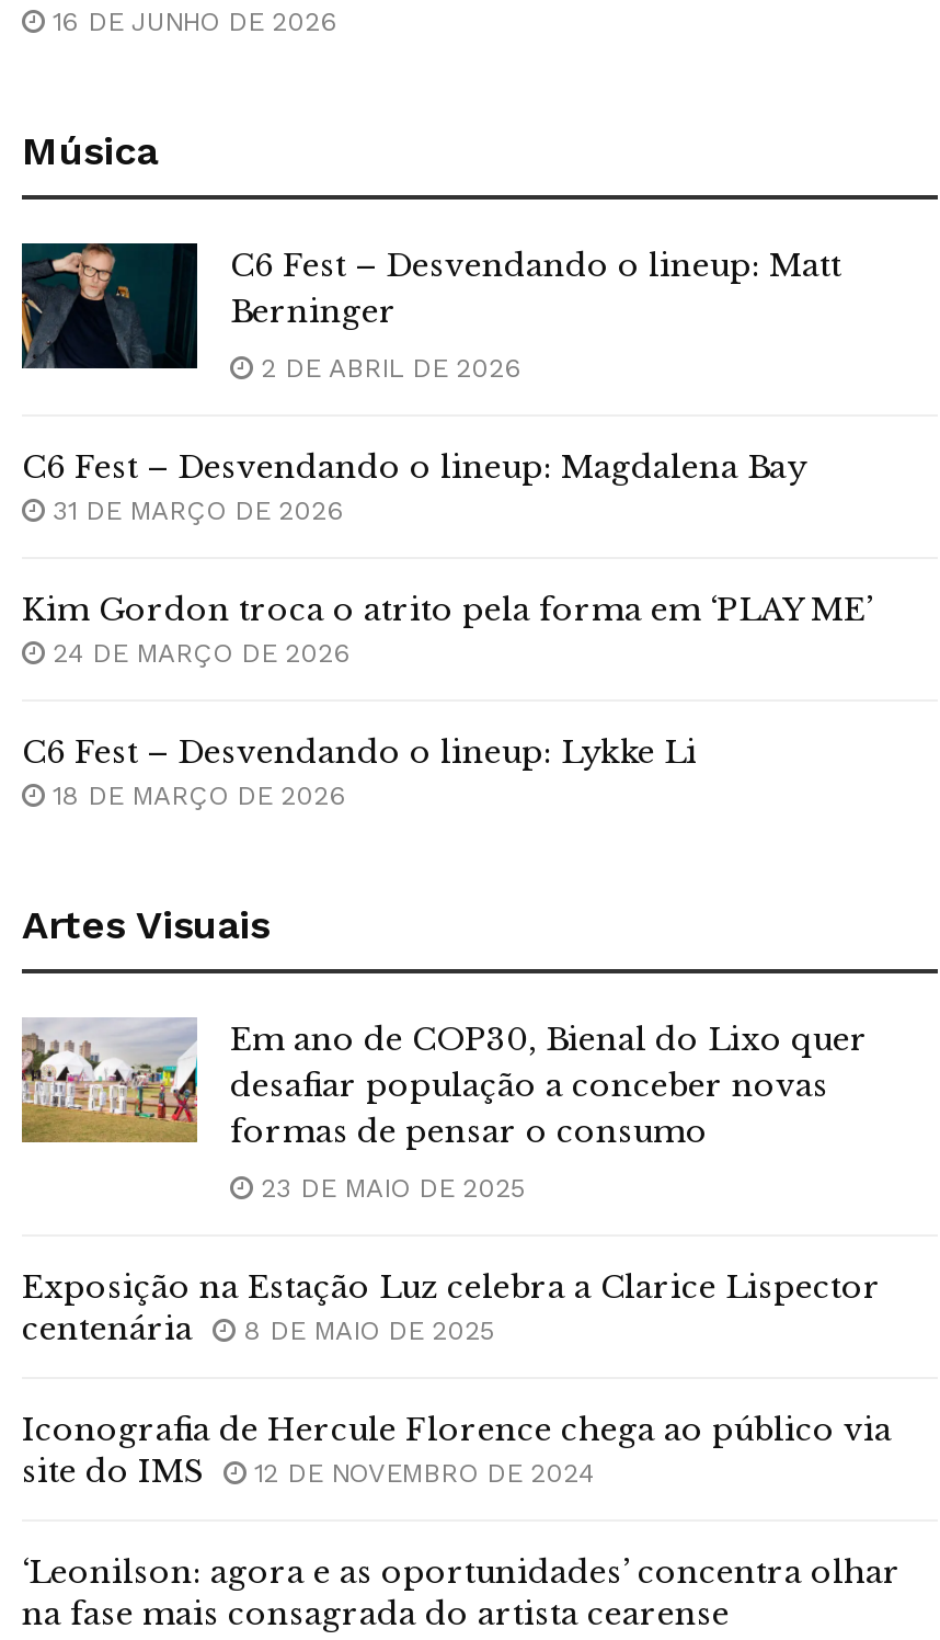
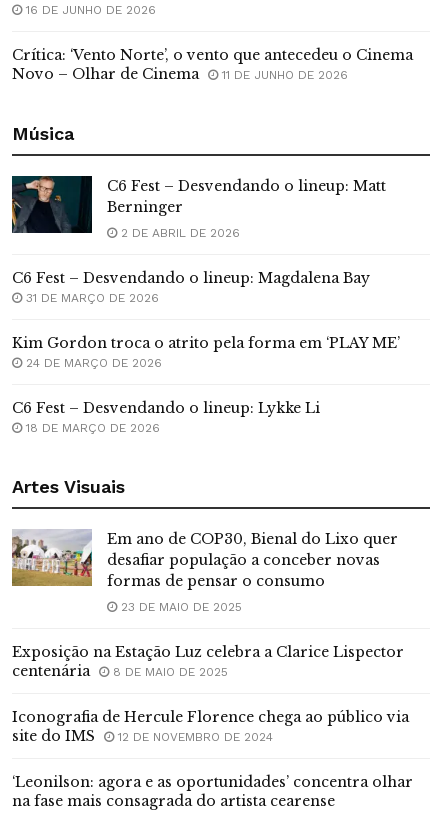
+ Crítica: ‘Vento Norte’, o vento que antecedeu o Cinema
+ Novo – Olhar de Cinema
+ 11 DE JUNHO DE 2026
